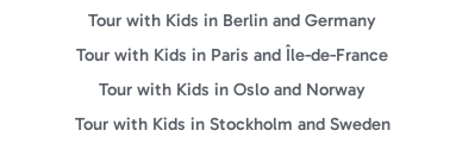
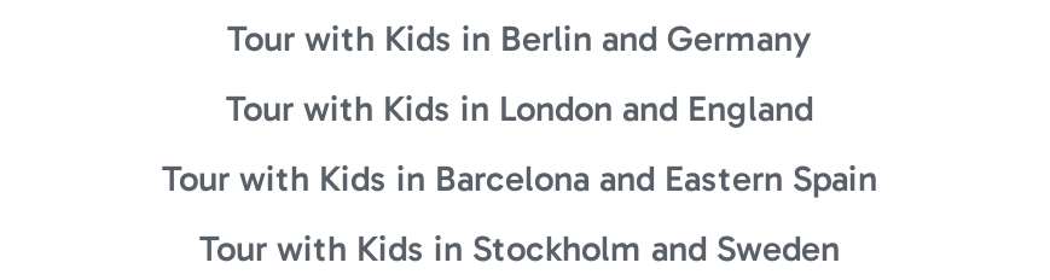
- Tour with Kids in Paris and Île-de-France
+ Tour with Kids in London and England

- Tour with Kids in Oslo and Norway
+ Tour with Kids in Barcelona and Eastern Spain
